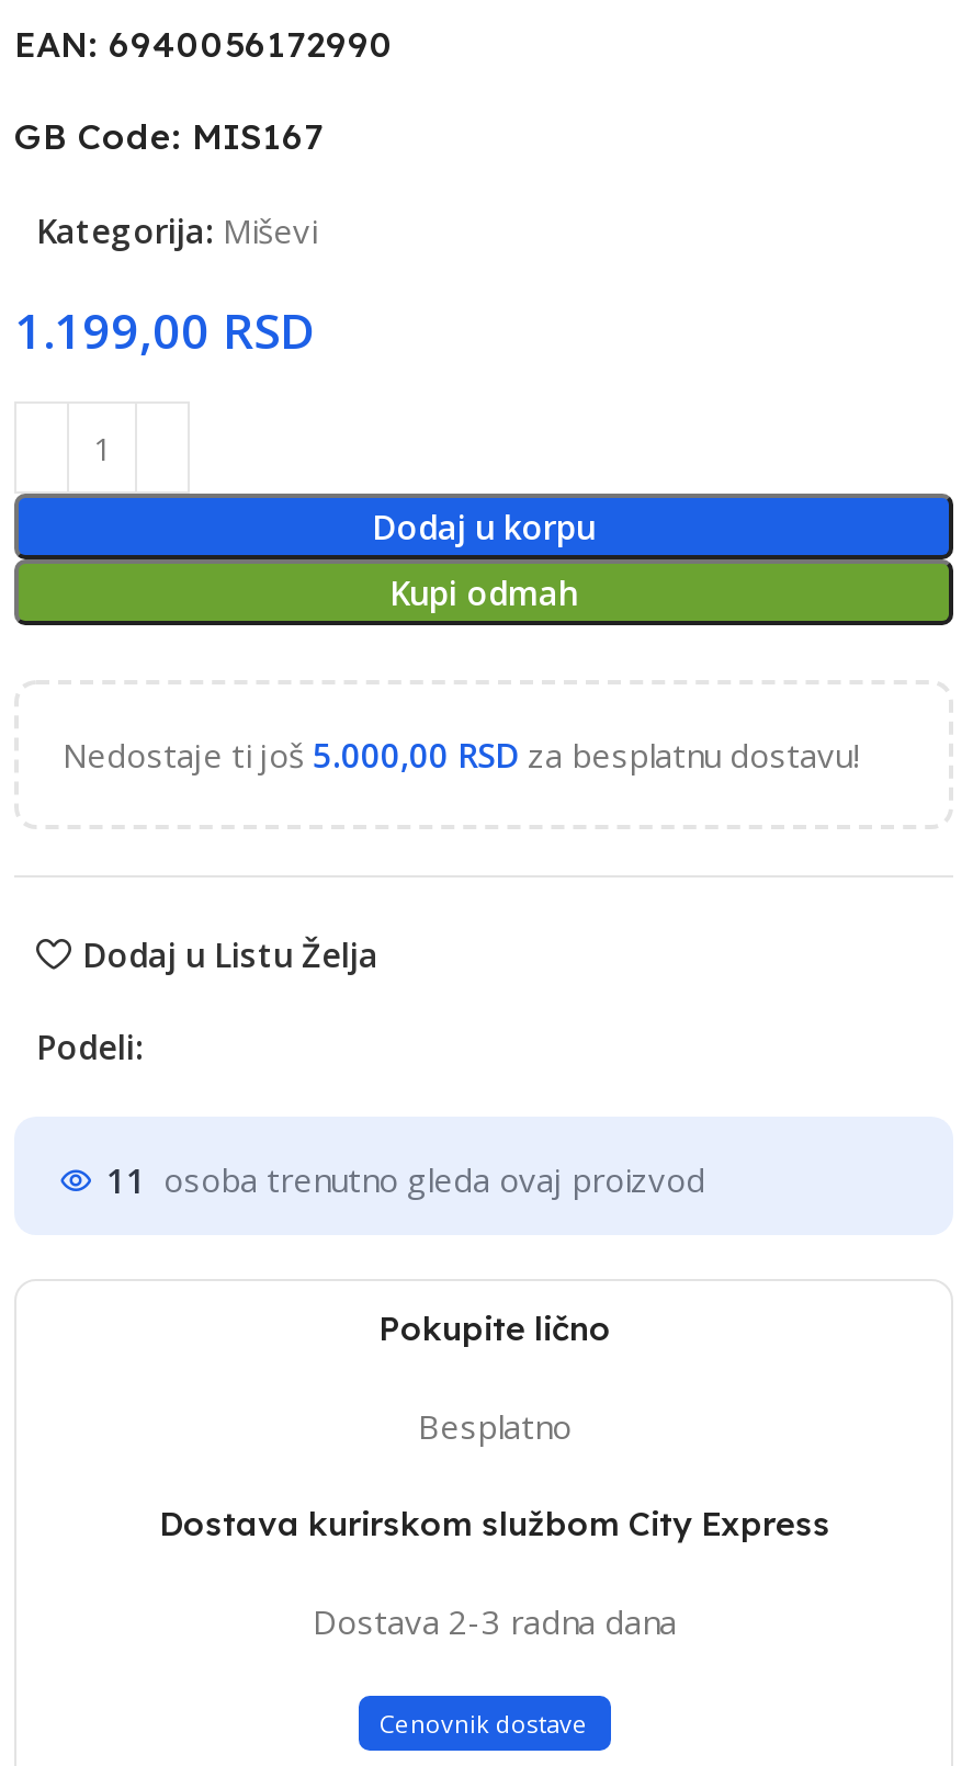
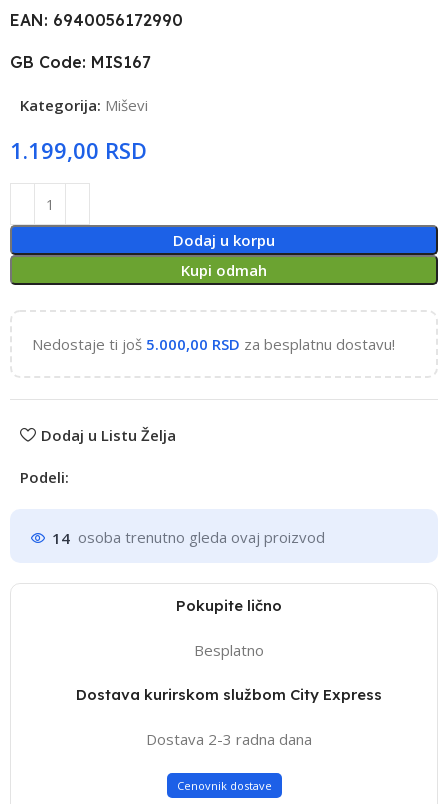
- 11 osoba trenutno gleda ovaj proizvod
+ 14 osoba trenutno gleda ovaj proizvod
